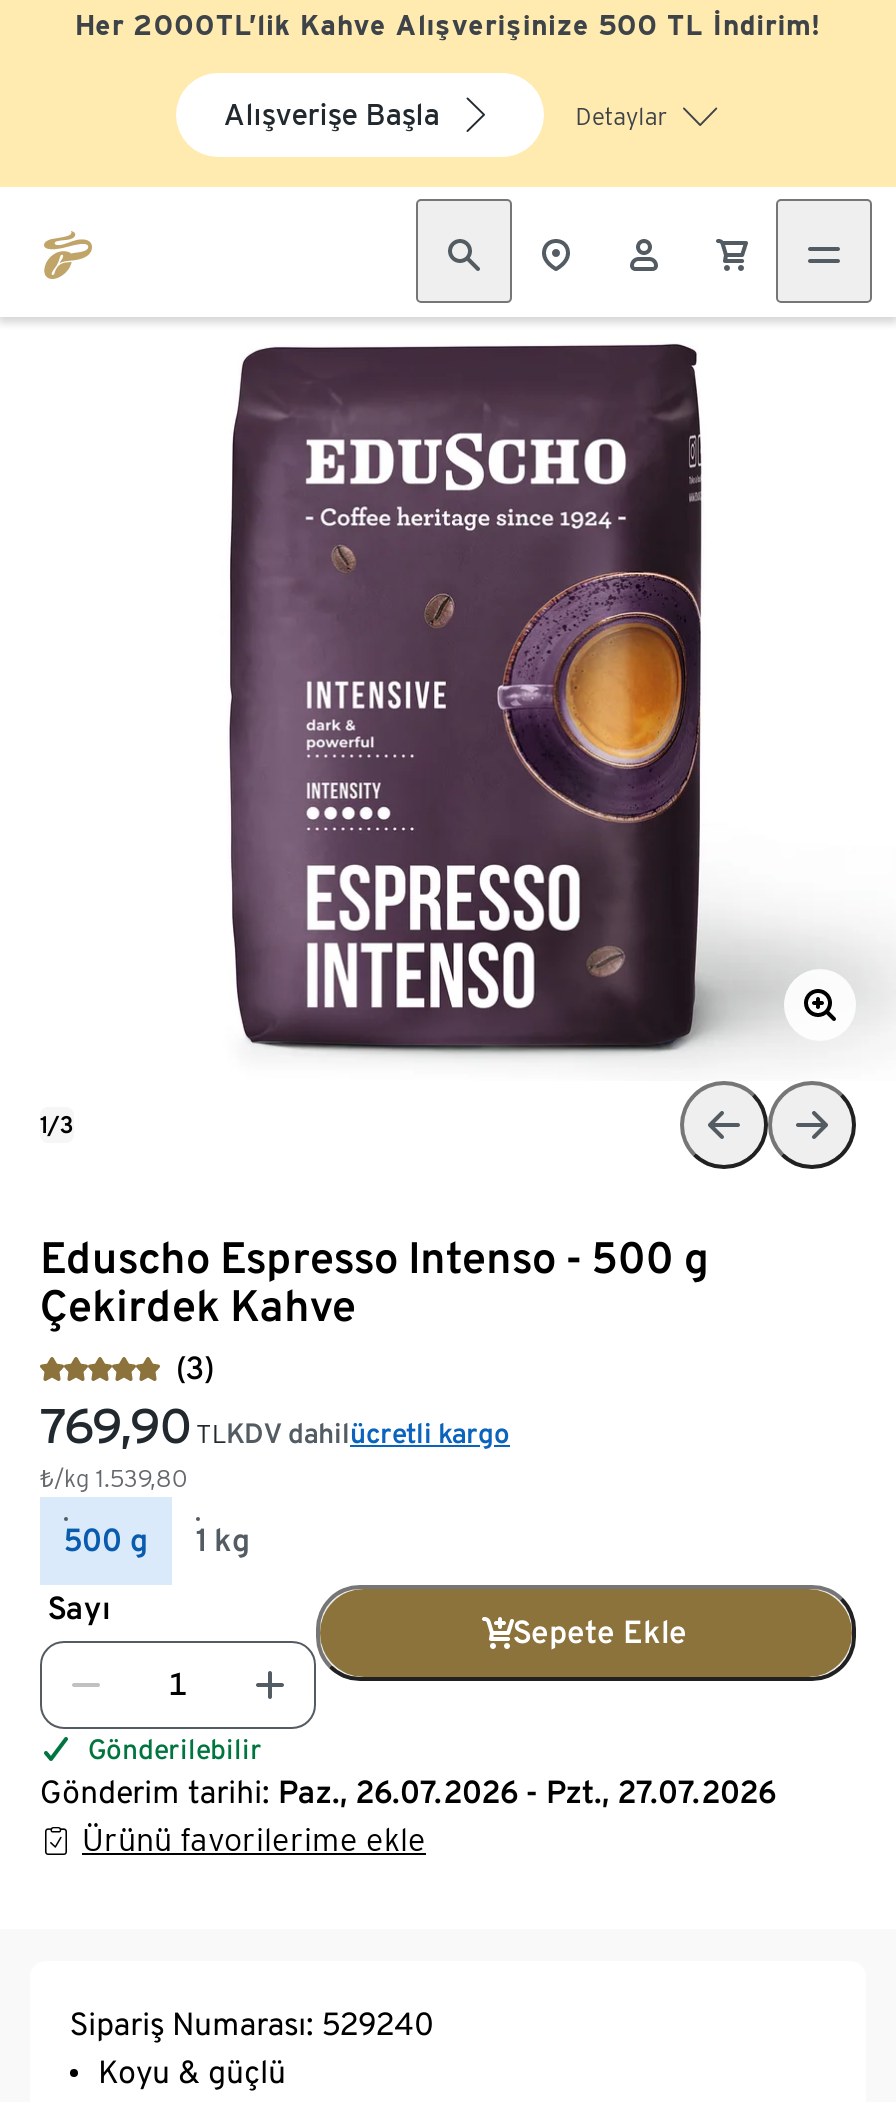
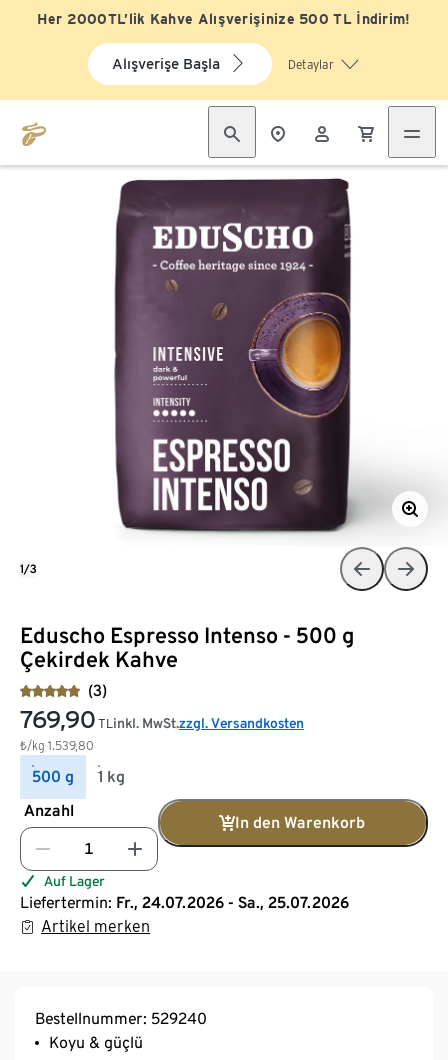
- KDV dahilücretli kargo
+ inkl. MwSt.zzgl. Versandkosten

- Sayı
- Sepete Ekle
+ Anzahl
+ In den Warenkorb

- Gönderilebilir
- Gönderim tarihi: Paz., 26.07.2026 - Pzt., 27.07.2026
- Ürünü favorilerime ekle
+ Auf Lager
+ Liefertermin: Fr., 24.07.2026 - Sa., 25.07.2026
+ Artikel merken

- Sipariş Numarası: 529240
+ Bestellnummer: 529240
